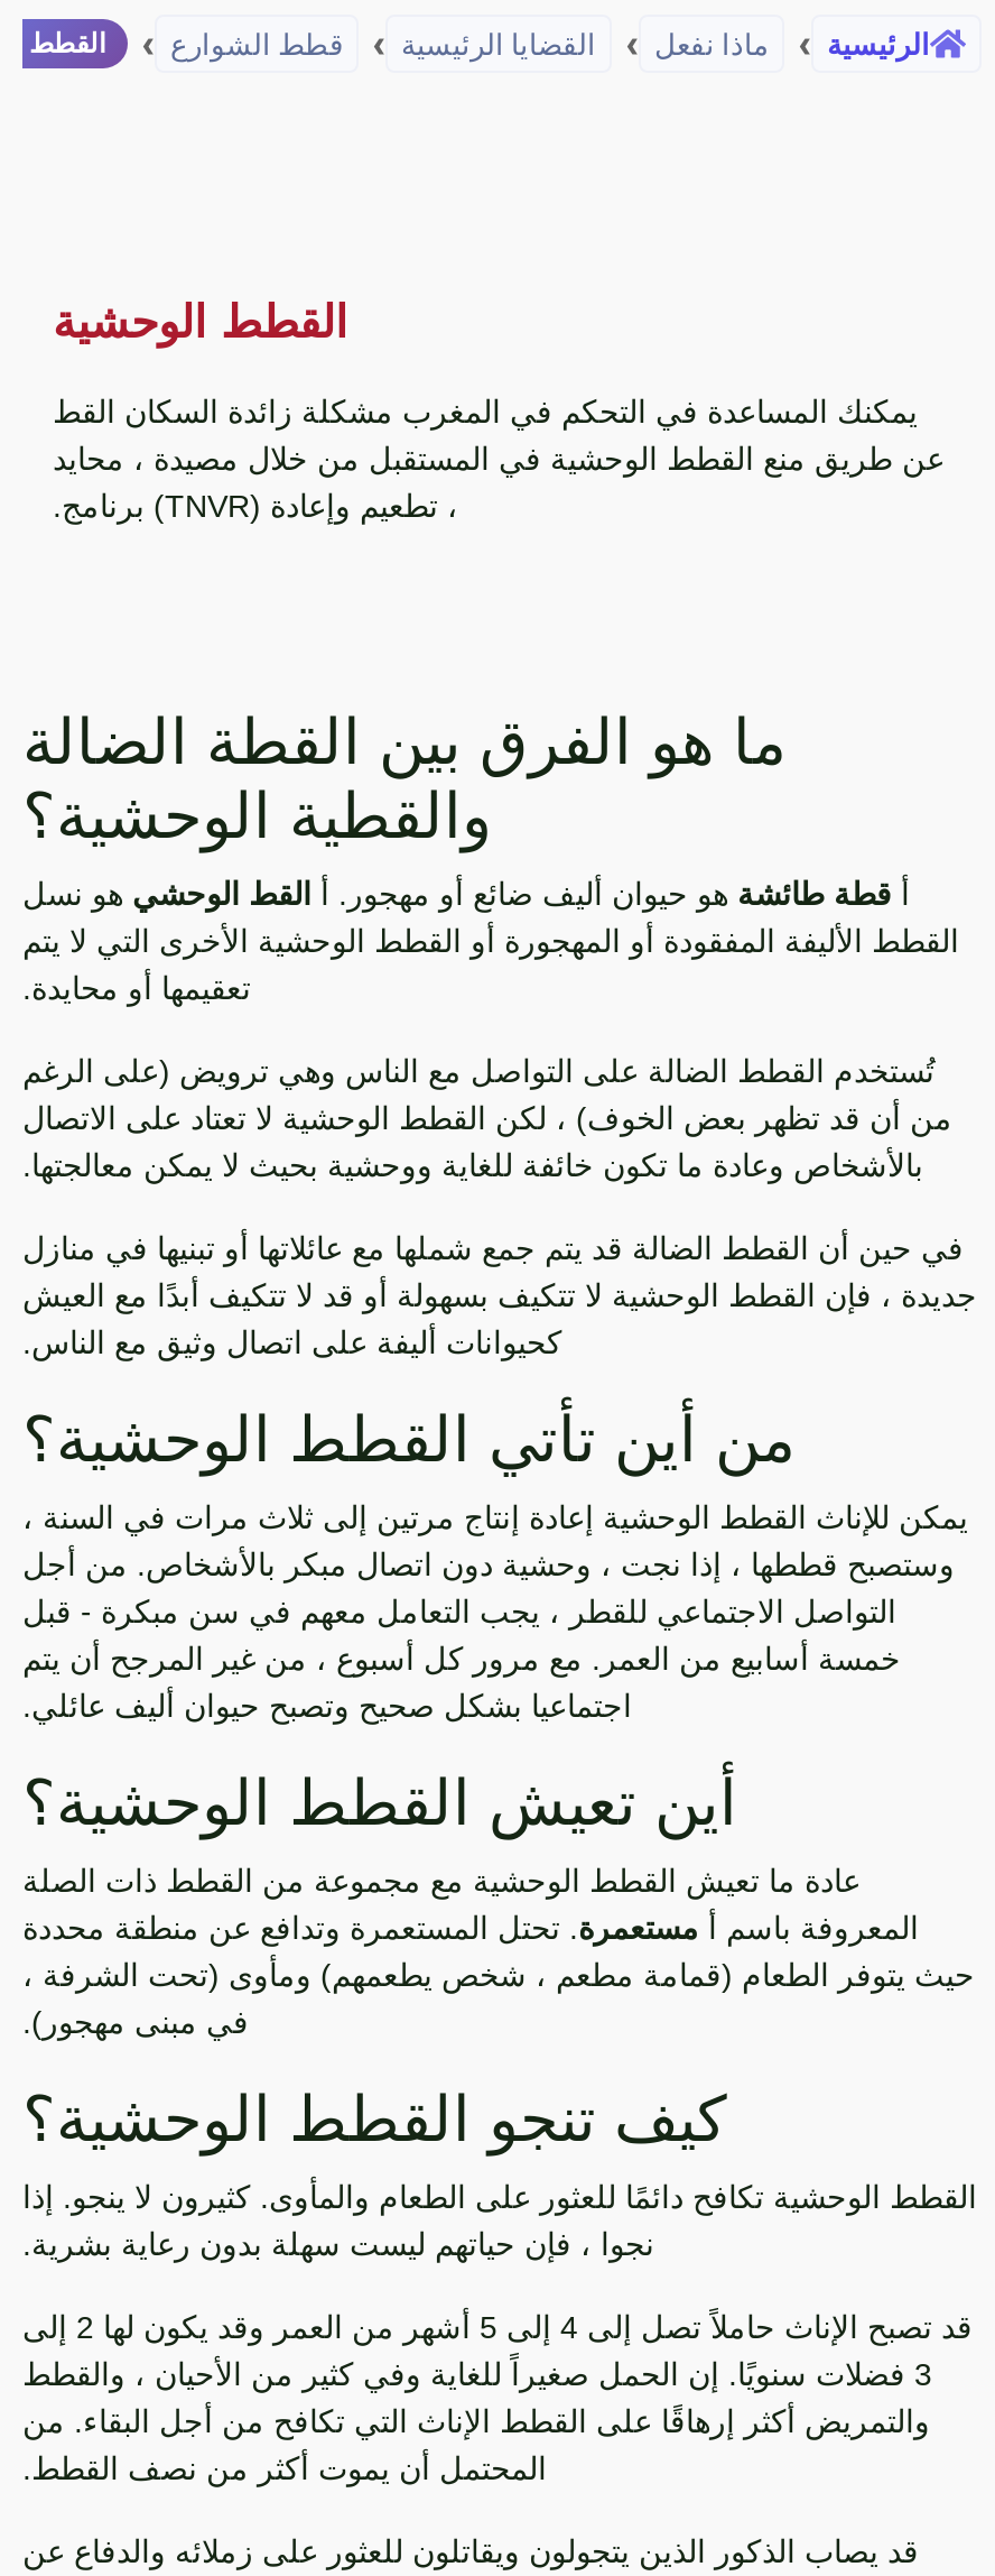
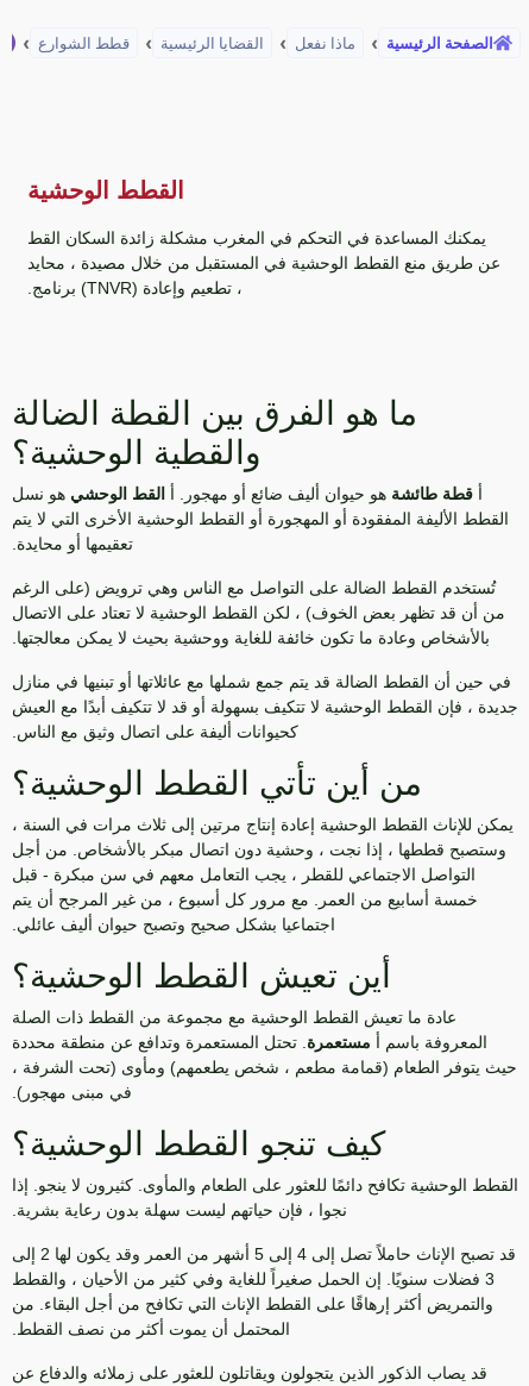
- الرئيسية
+ الصفحة الرئيسية
